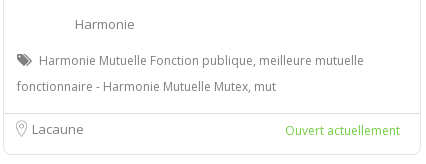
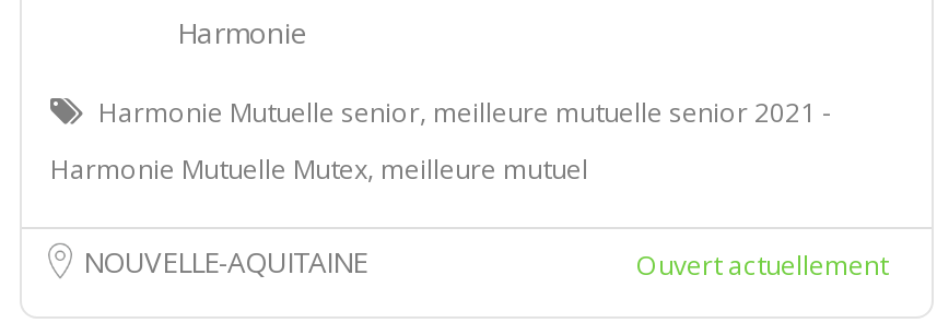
- Harmonie Mutuelle Fonction publique, meilleure mutuelle
+ Harmonie Mutuelle senior, meilleure mutuelle senior 2021 -

- fonctionnaire - Harmonie Mutuelle Mutex, mut
+ Harmonie Mutuelle Mutex, meilleure mutuel

- Lacaune
+ NOUVELLE-AQUITAINE
